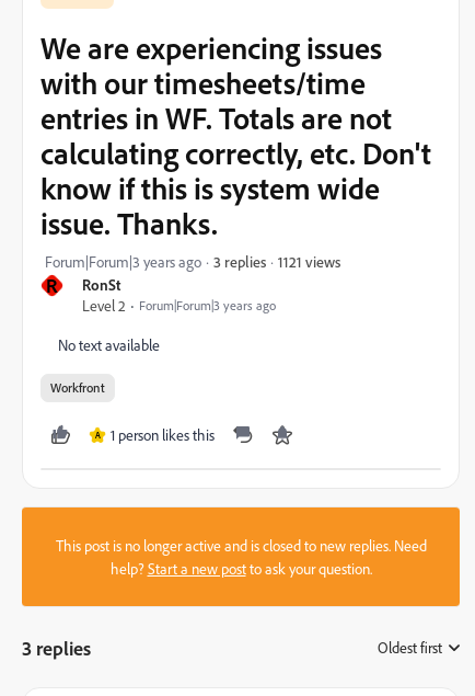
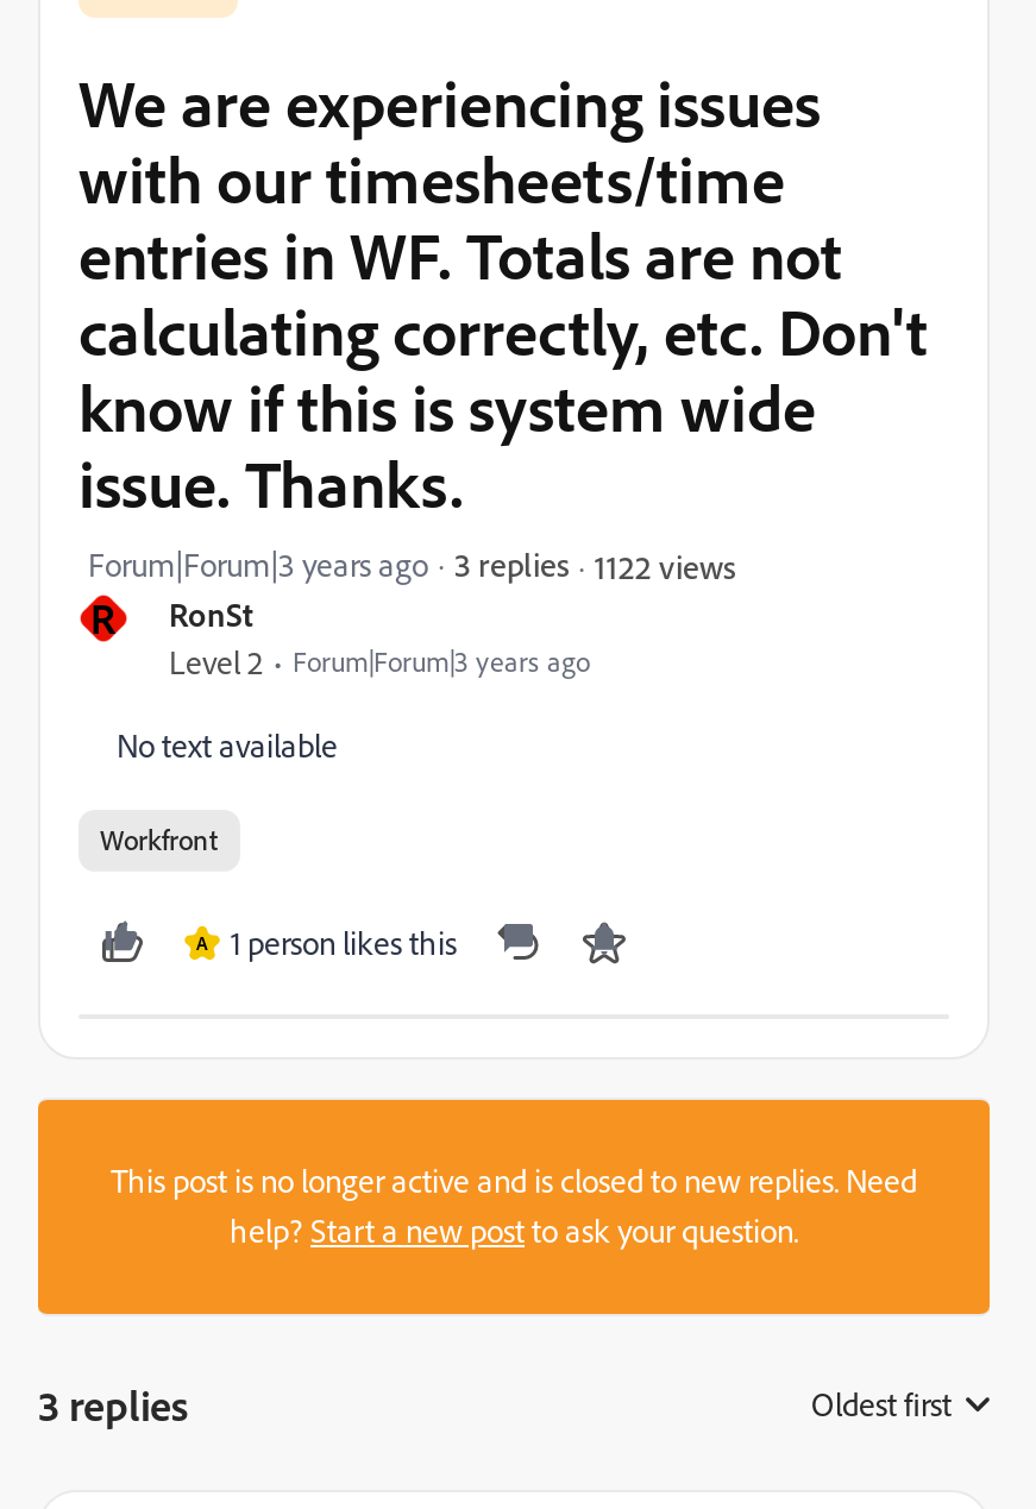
- 1121 views
+ 1122 views
